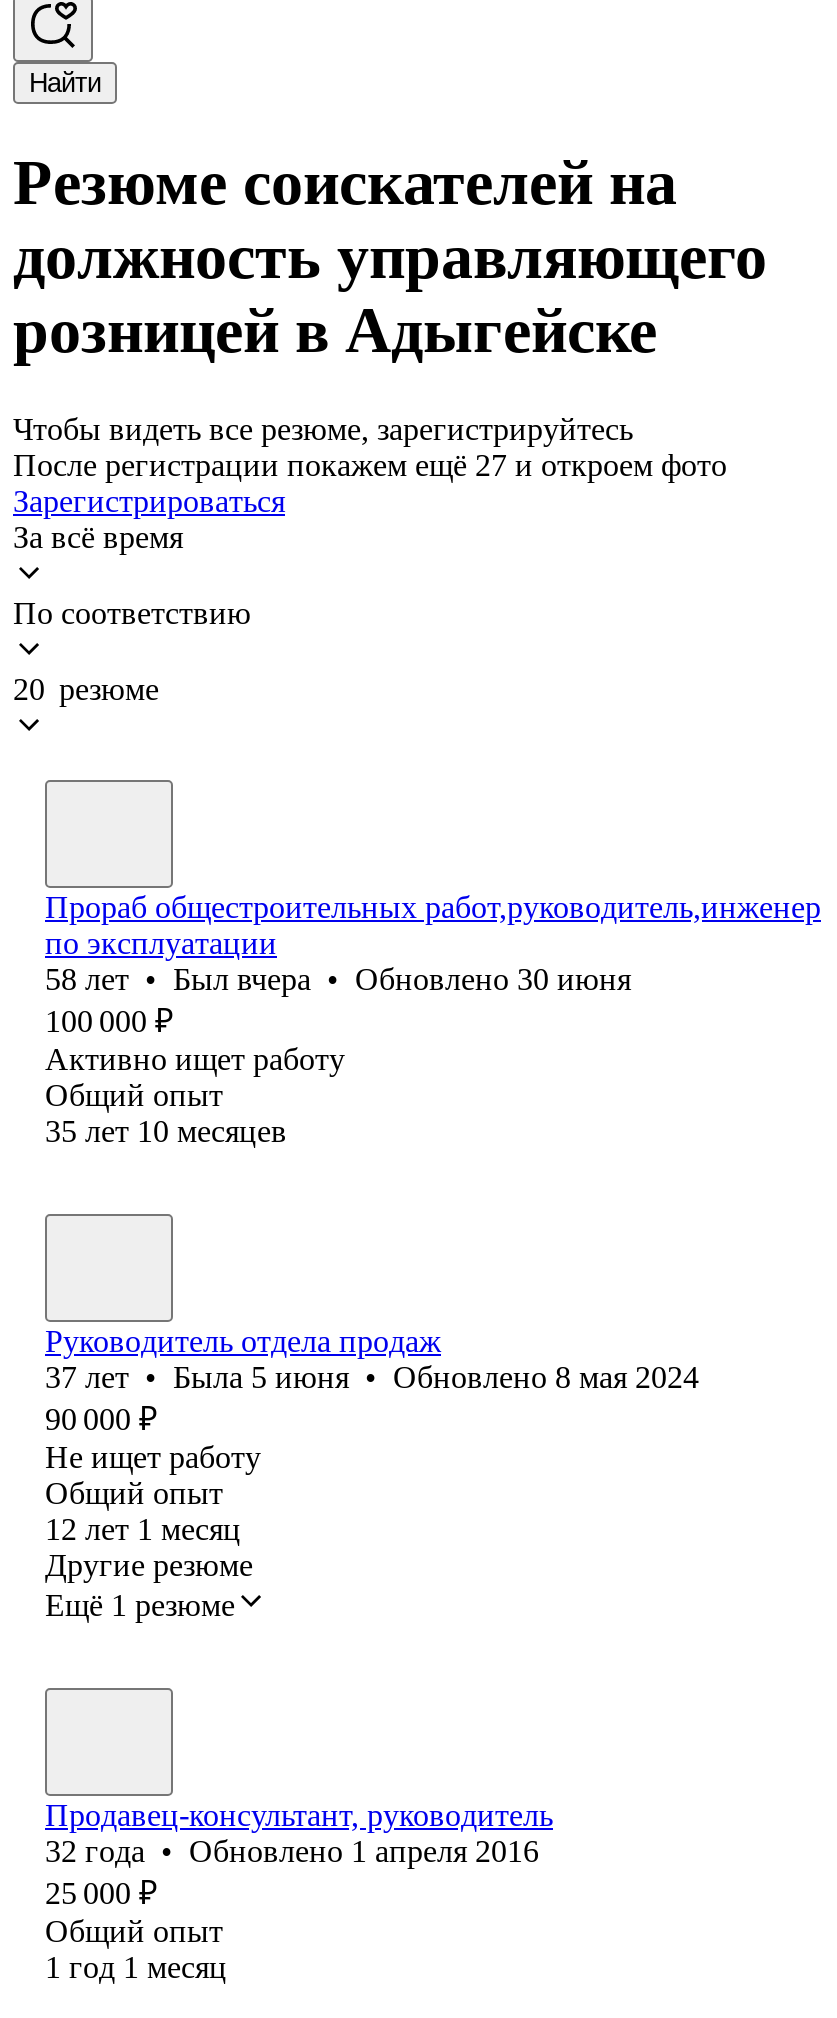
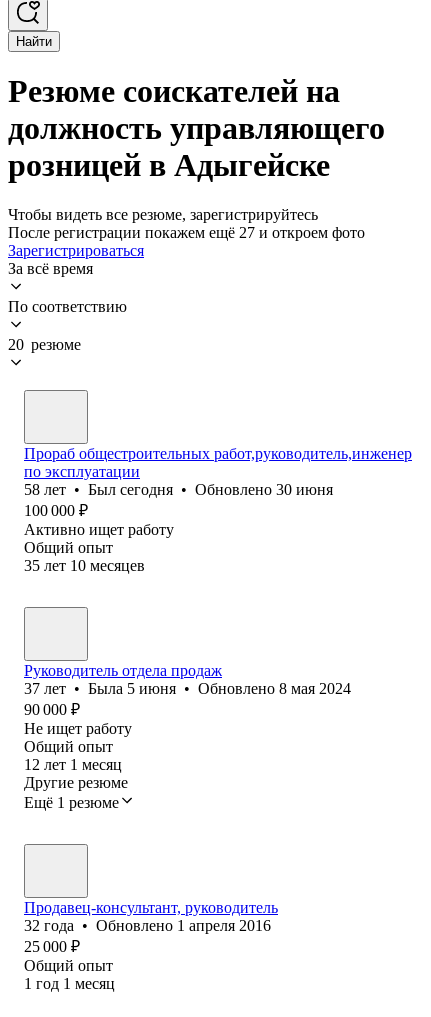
- 58 лет • Был вчера • Обновлено 30 июня
+ 58 лет • Был сегодня • Обновлено 30 июня
